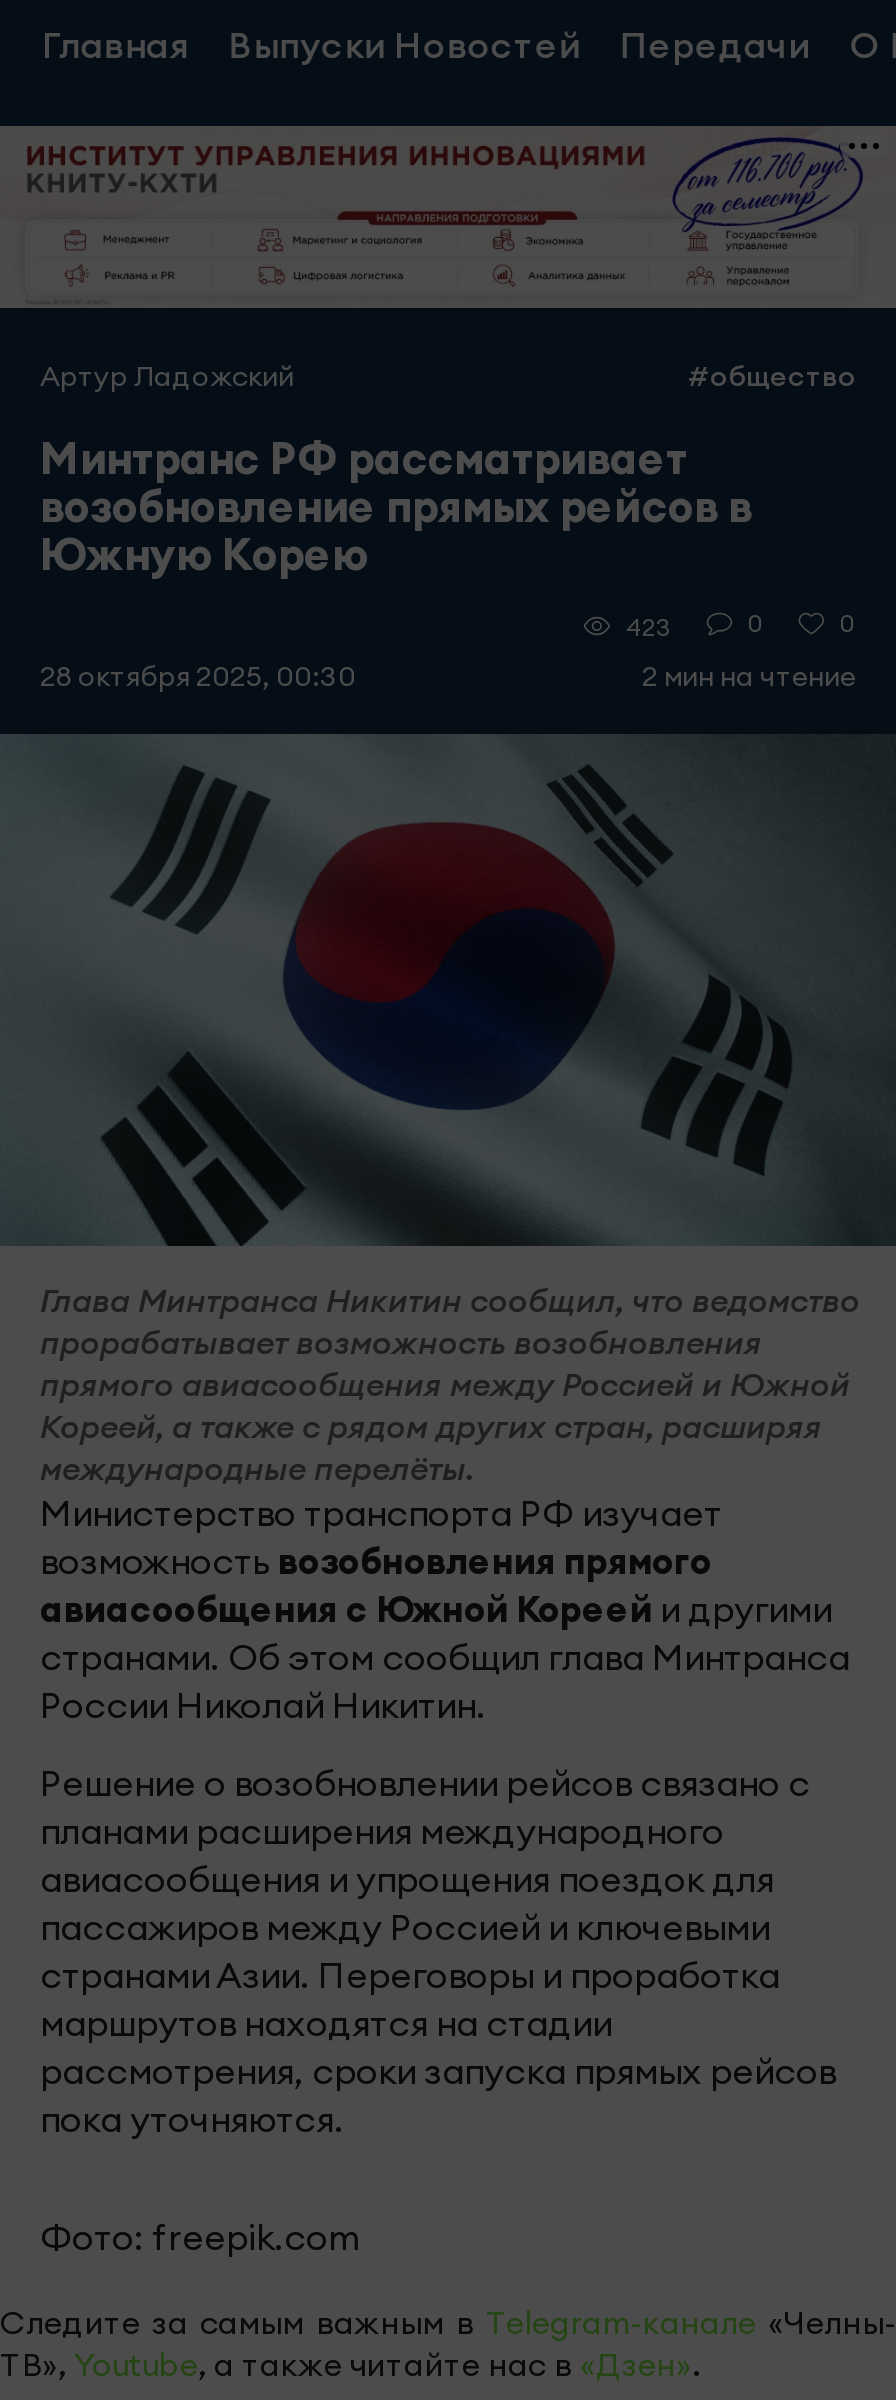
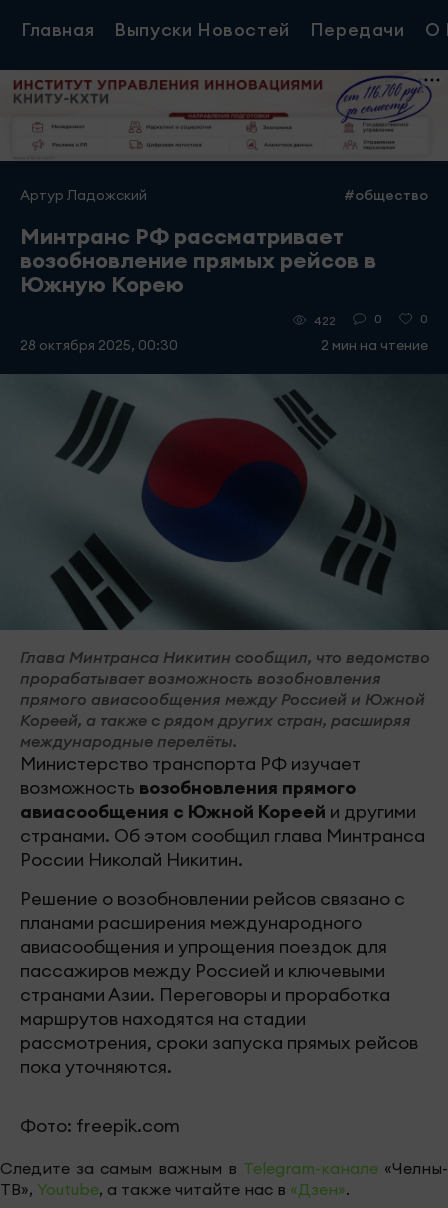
- 423
+ 422
